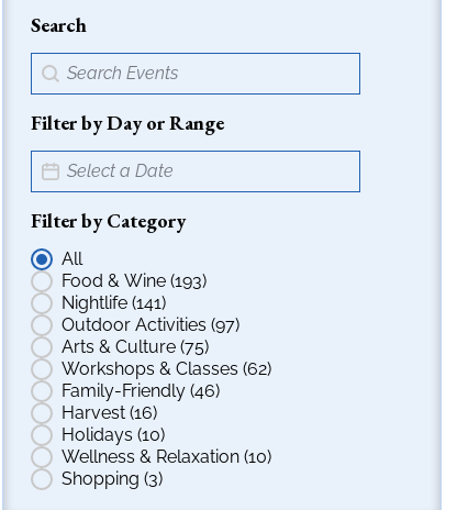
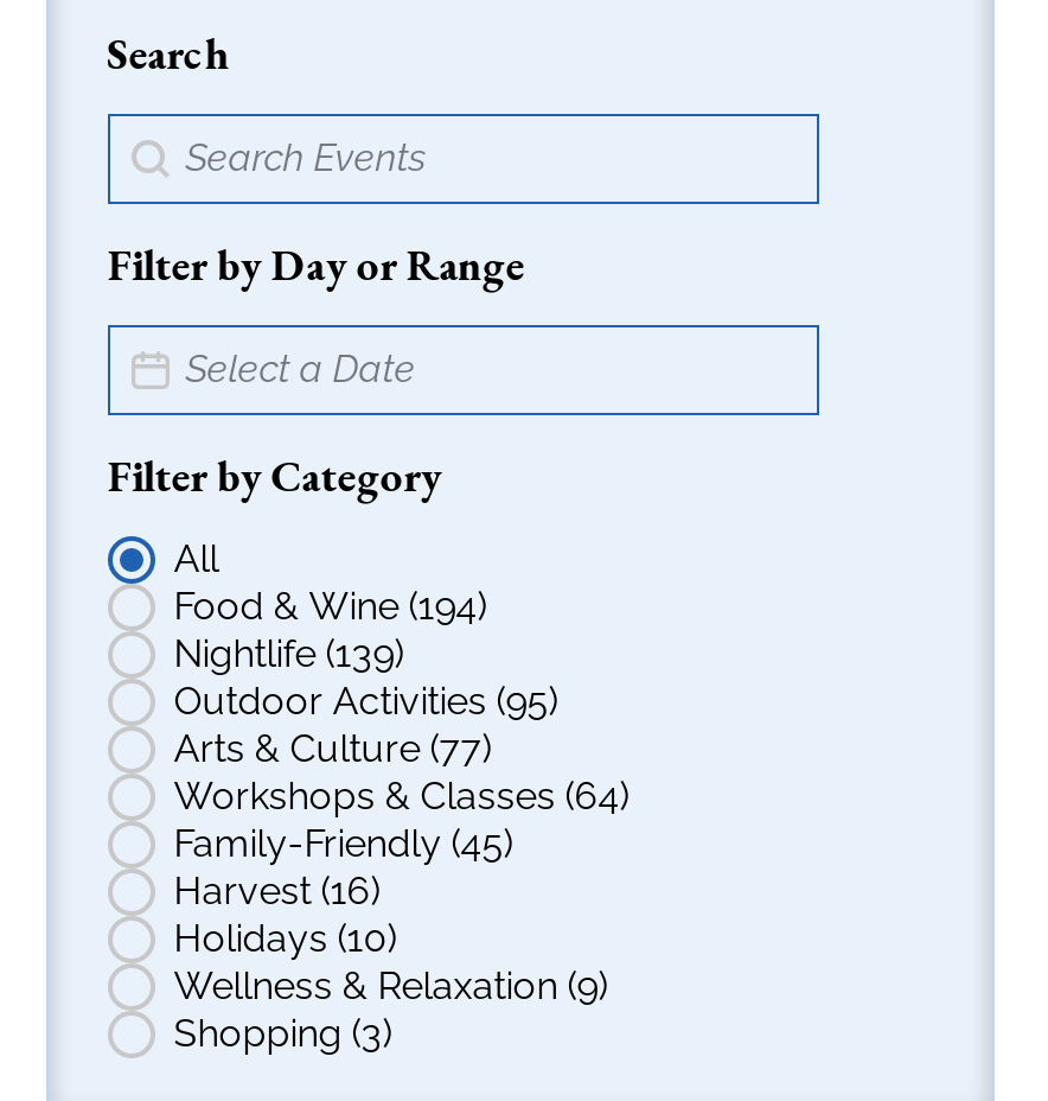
- Food & Wine (193)
+ Food & Wine (194)

- Nightlife (141)
+ Nightlife (139)

- Outdoor Activities (97)
+ Outdoor Activities (95)

- Arts & Culture (75)
+ Arts & Culture (77)

- Workshops & Classes (62)
+ Workshops & Classes (64)

- Family-Friendly (46)
+ Family-Friendly (45)

- Wellness & Relaxation (10)
+ Wellness & Relaxation (9)
